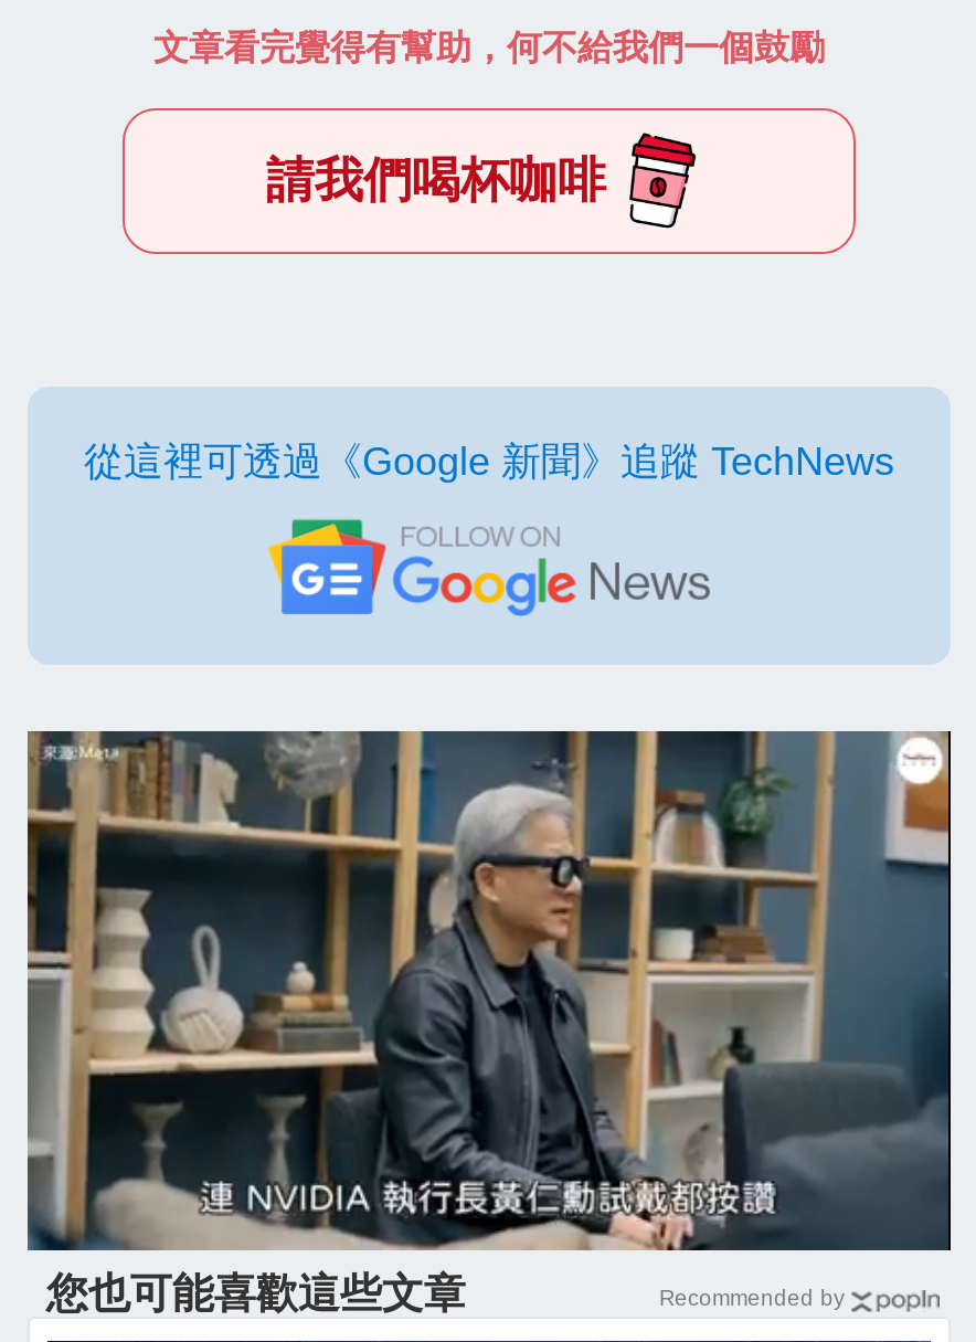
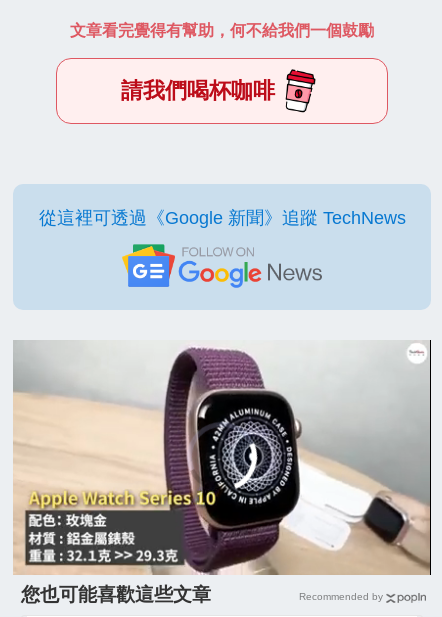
- [image]
+ [image]
